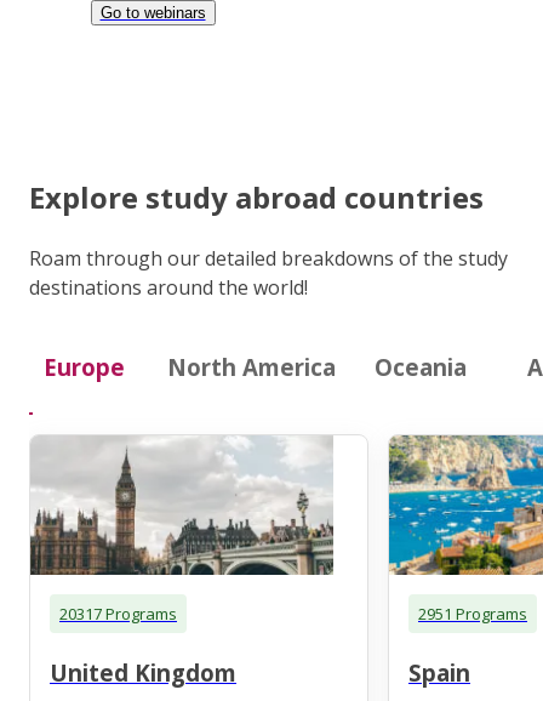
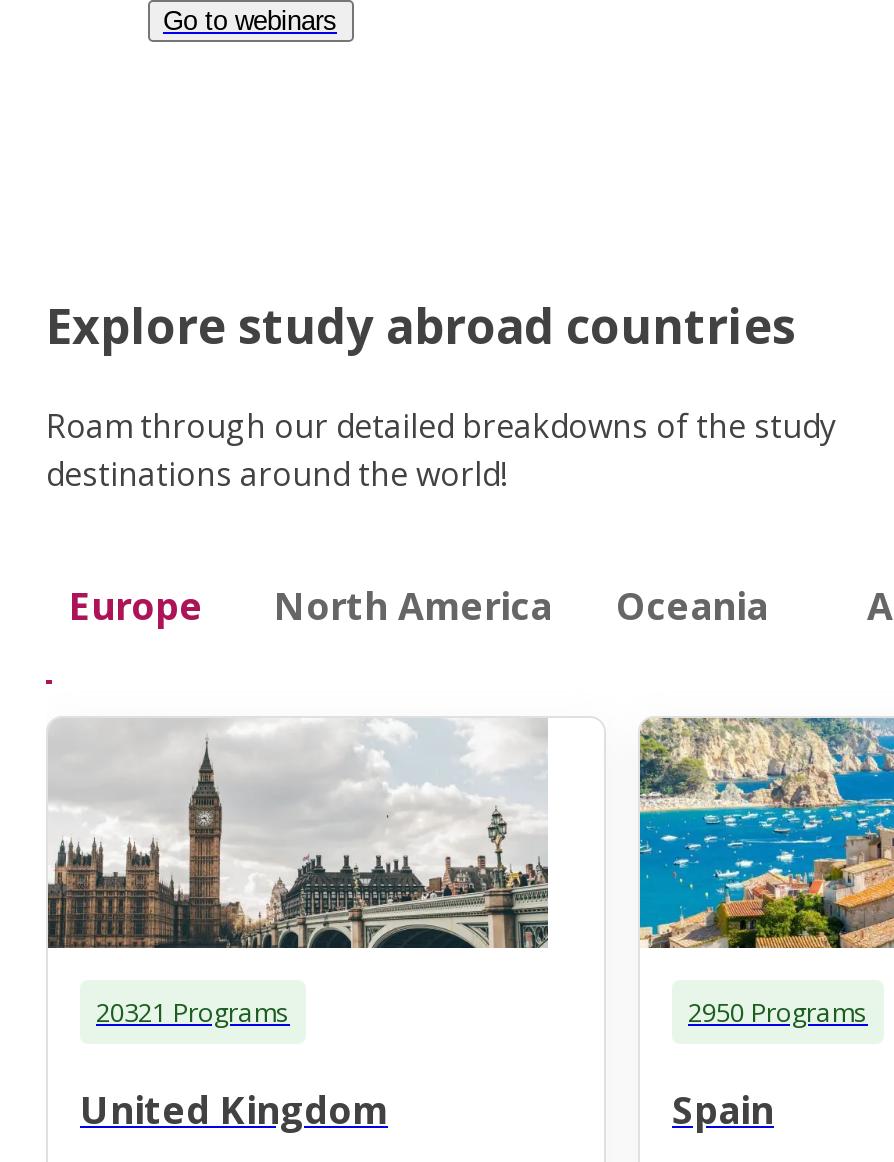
- 20317 Programs
+ 20321 Programs

- 2951 Programs
+ 2950 Programs
